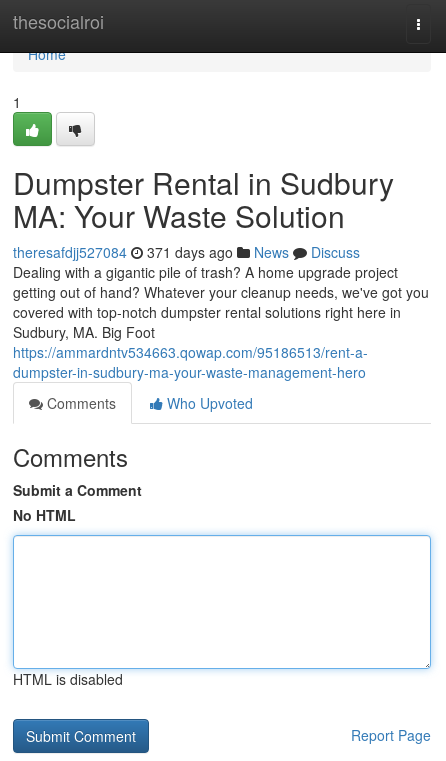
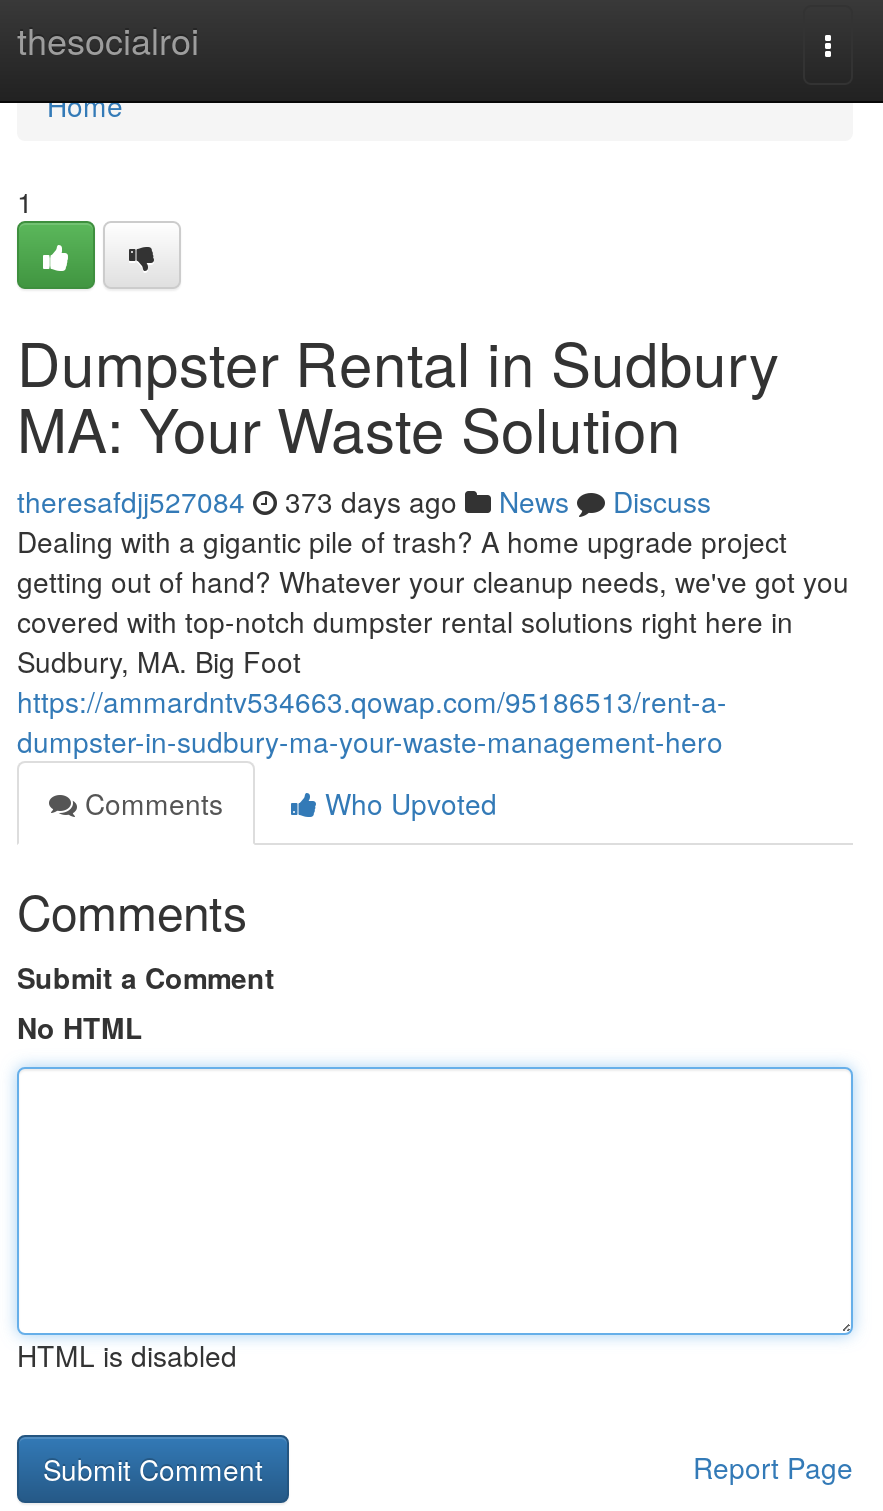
- theresafdjj527084 371 days ago News Discuss
+ theresafdjj527084 373 days ago News Discuss
